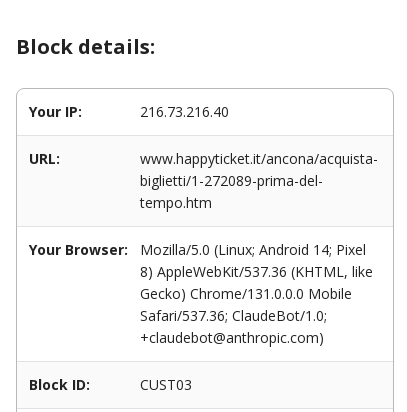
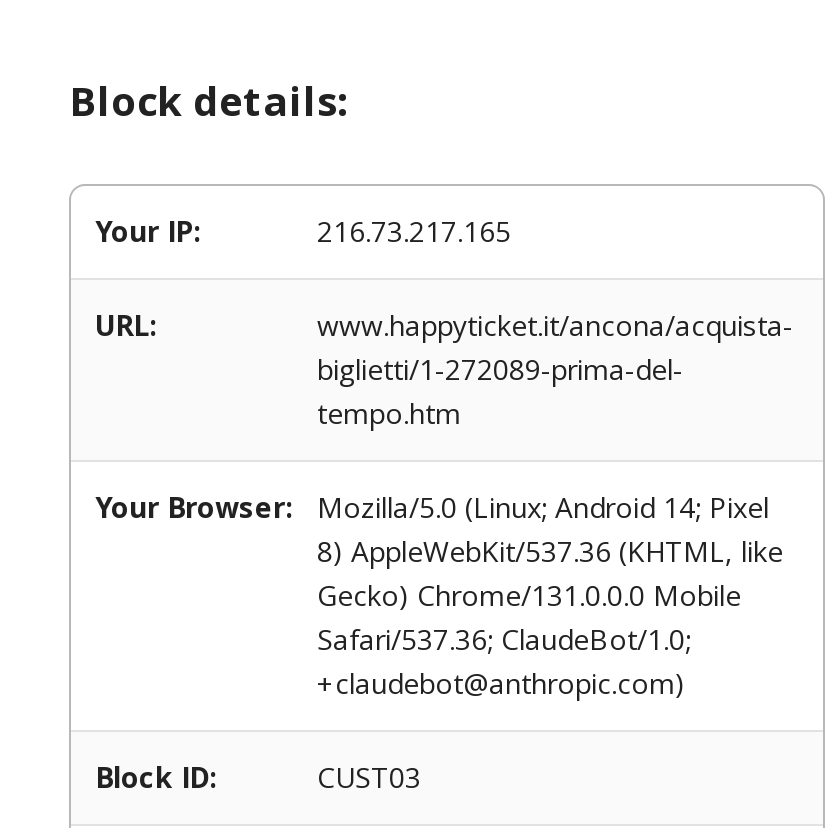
- 216.73.216.40
+ 216.73.217.165
